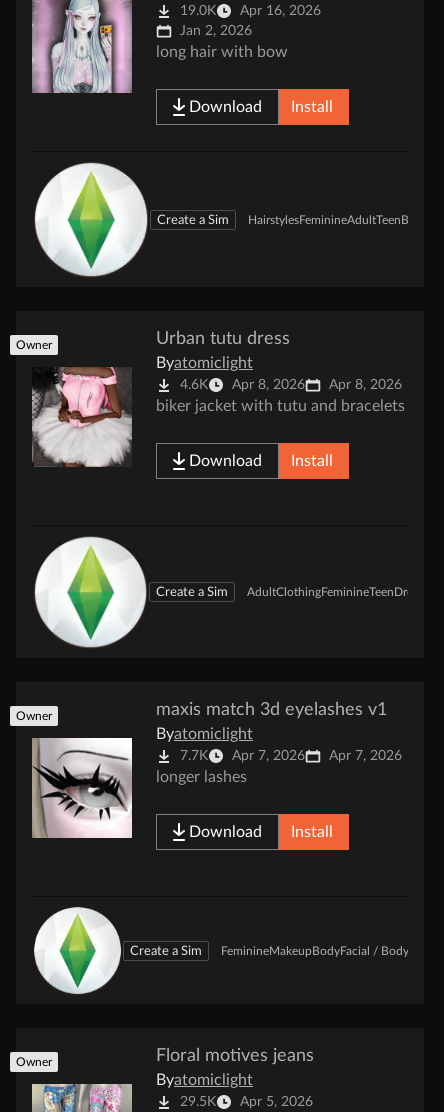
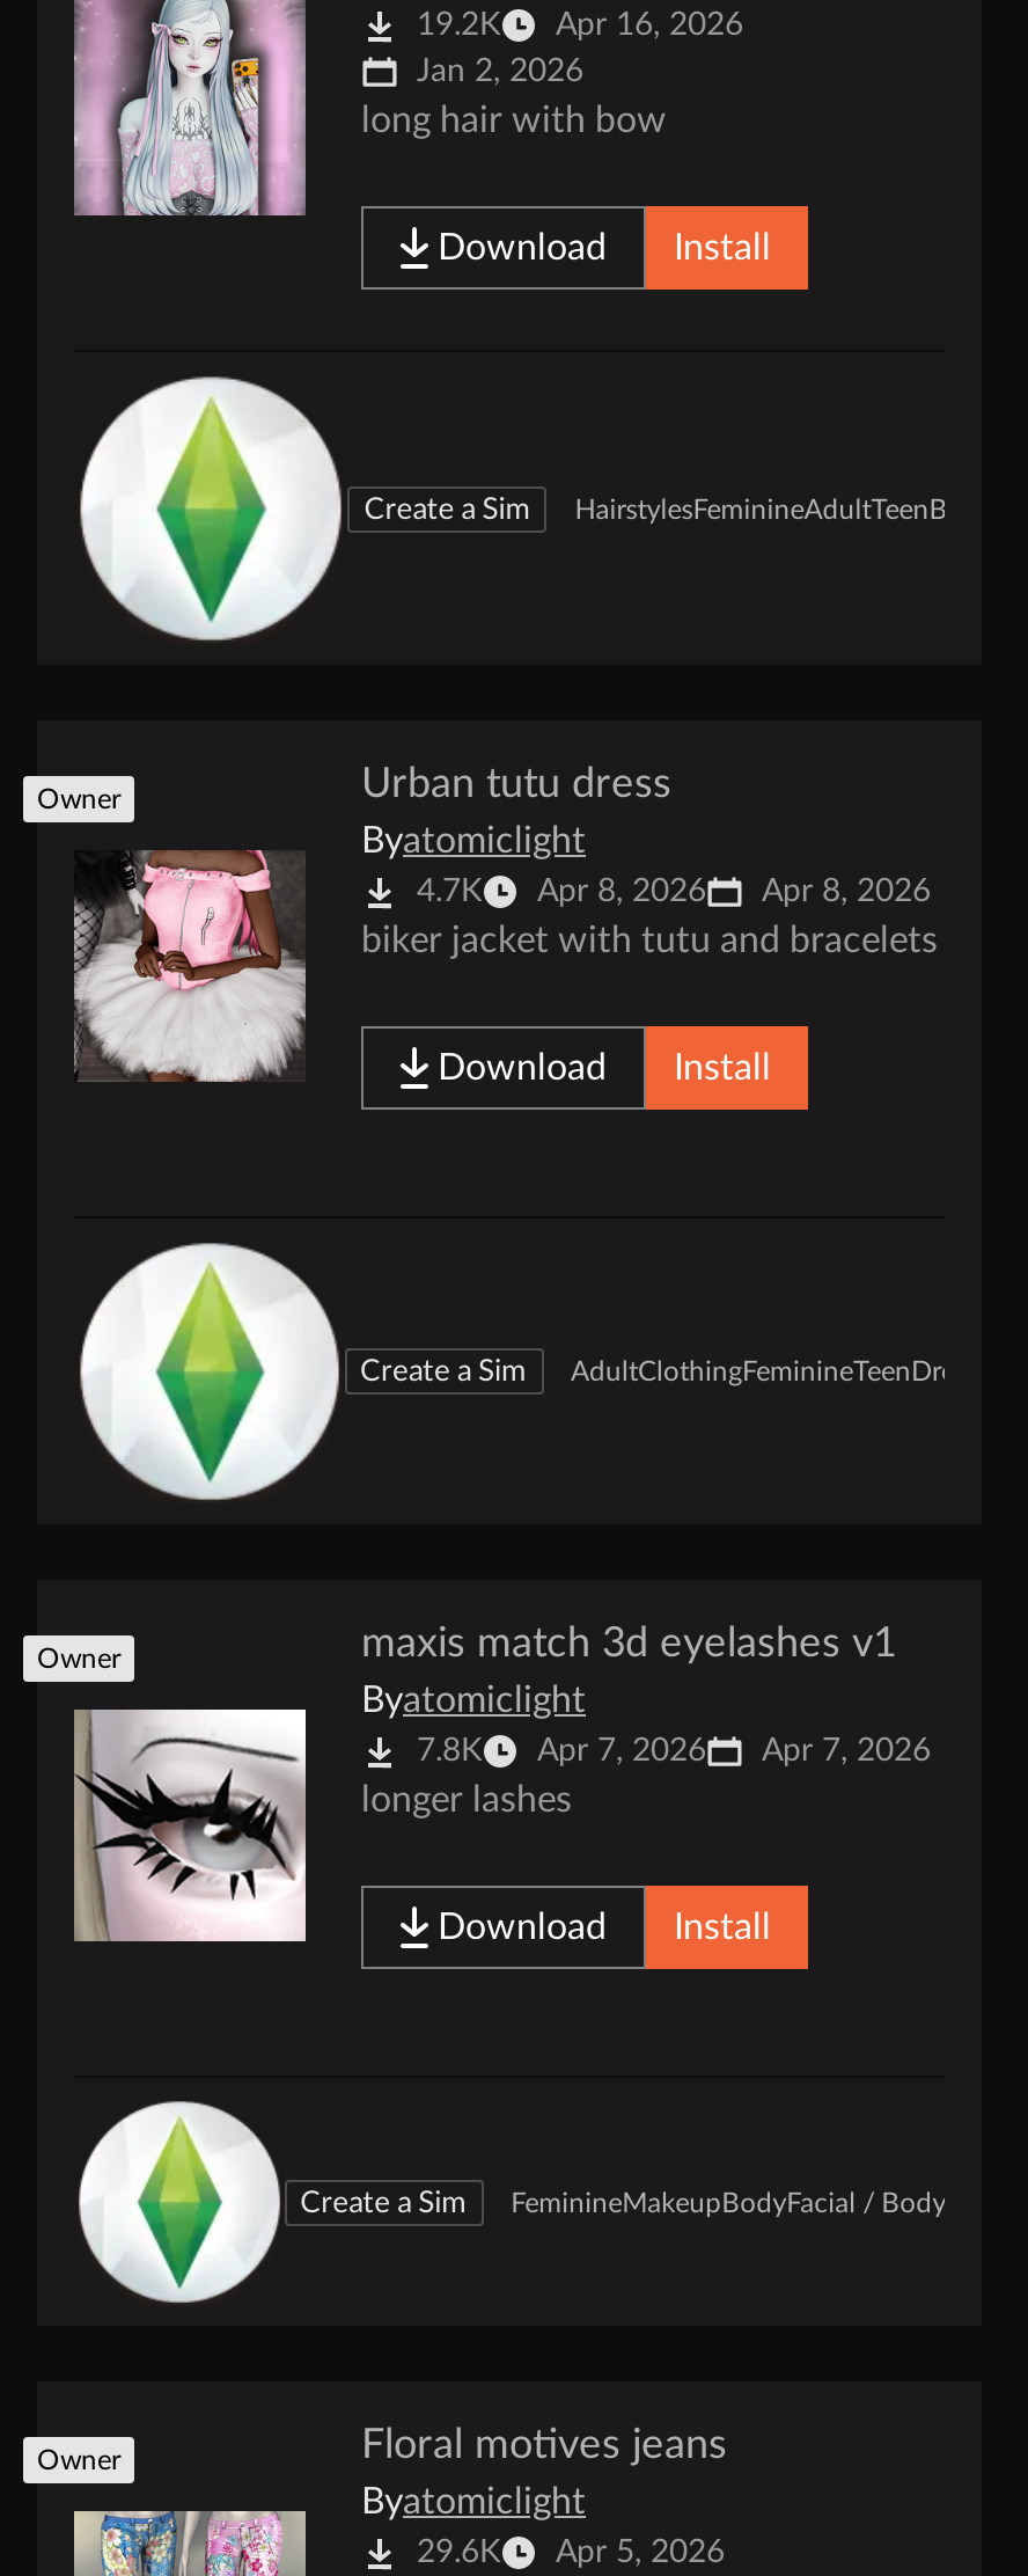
- 19.0K Apr 16, 2026
+ 19.2K Apr 16, 2026

- 4.6K Apr 8, 2026 Apr 8, 2026
+ 4.7K Apr 8, 2026 Apr 8, 2026

- 7.7K Apr 7, 2026 Apr 7, 2026
+ 7.8K Apr 7, 2026 Apr 7, 2026

- 29.5K Apr 5, 2026
+ 29.6K Apr 5, 2026
